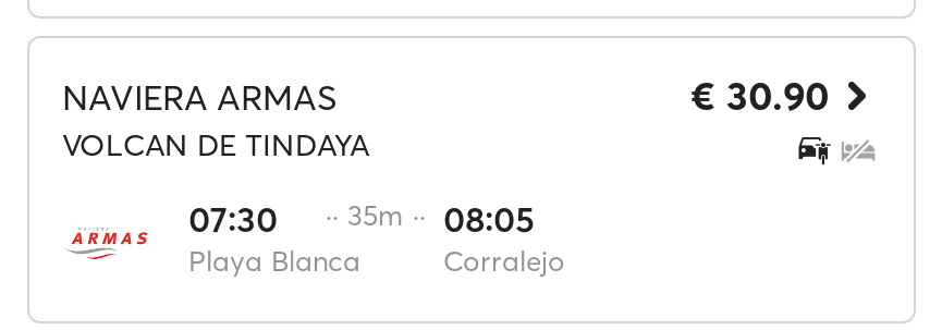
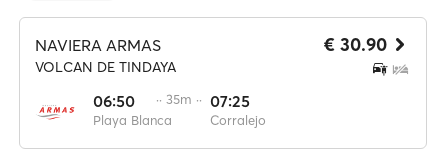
- 07:30
+ 06:50

- ·· 35m ·· 08:05
+ ·· 35m ·· 07:25
